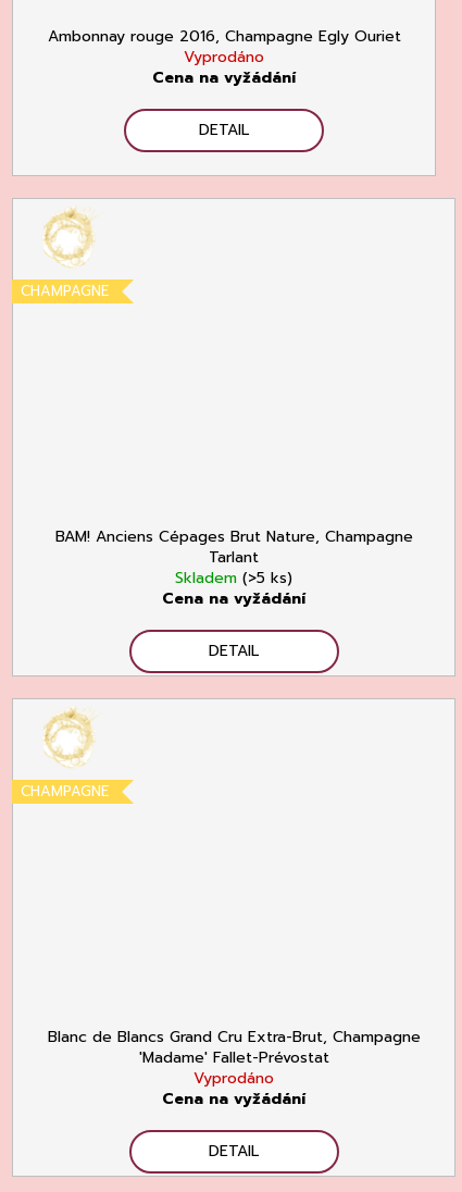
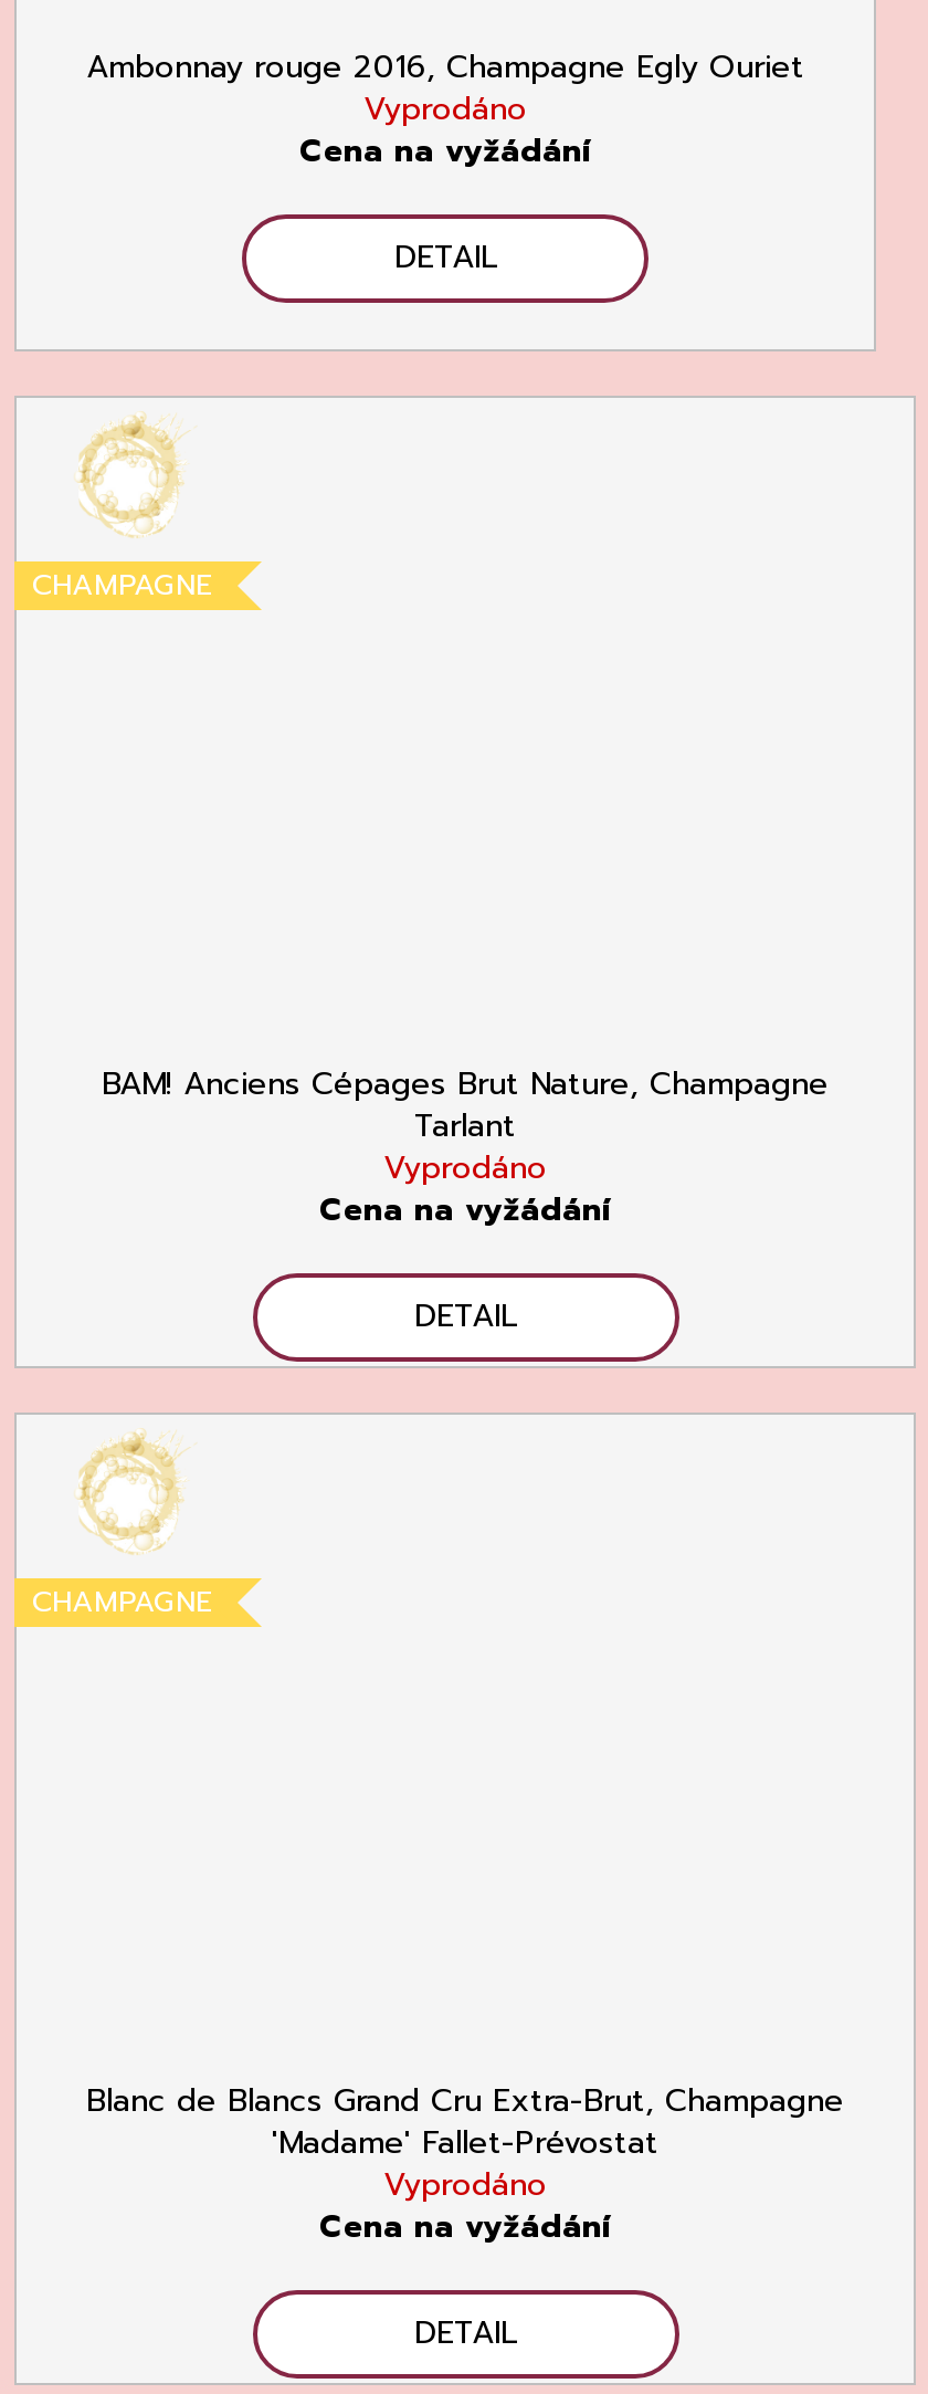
- Skladem (>5 ks)
+ Vyprodáno
